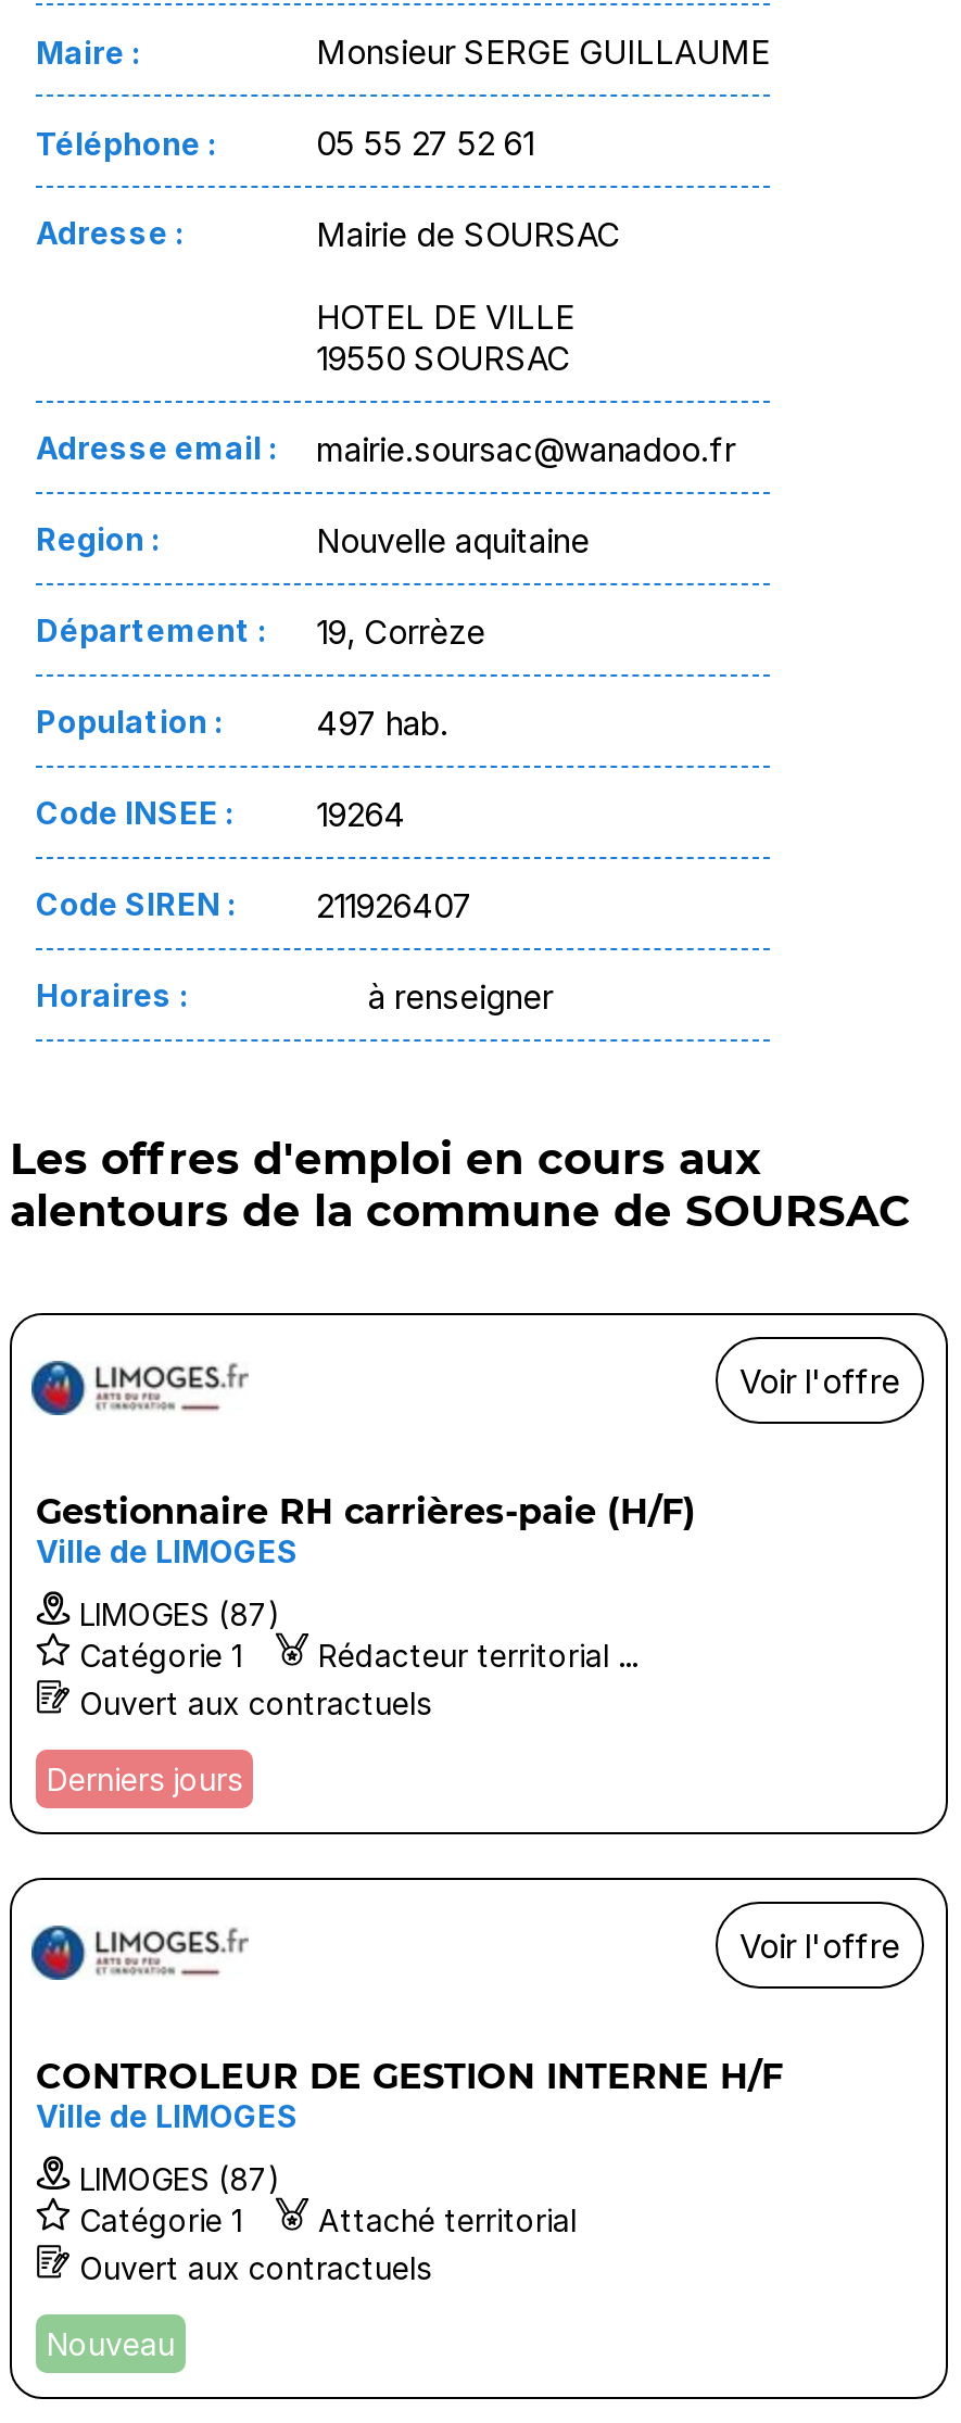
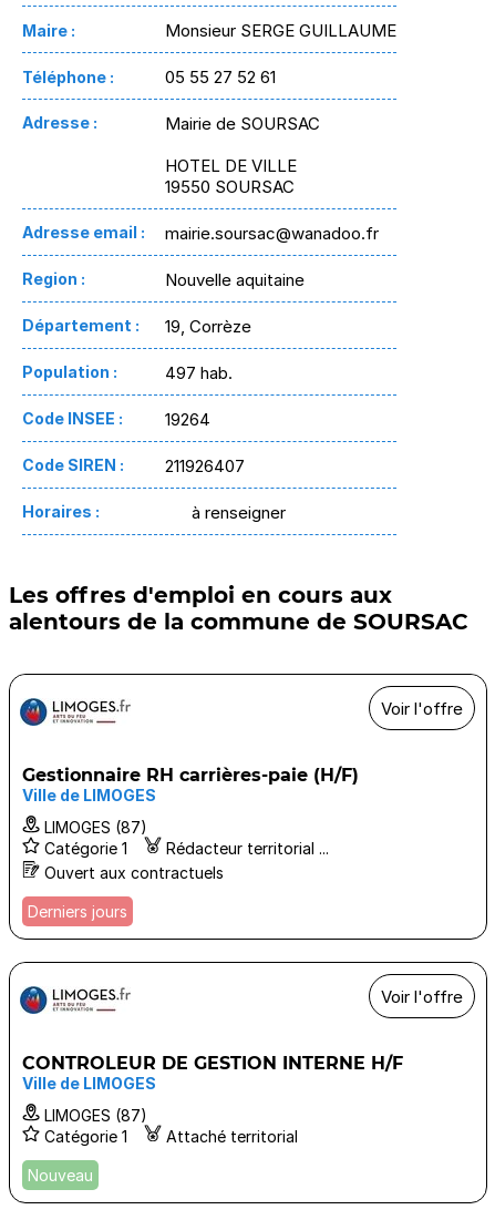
- Ouvert aux contractuels
